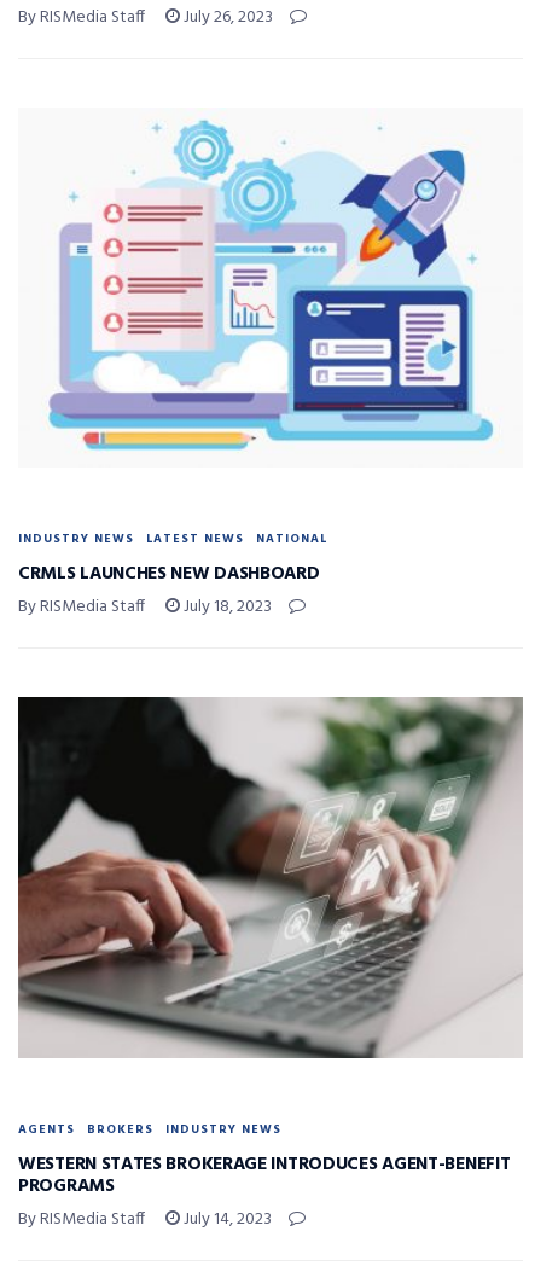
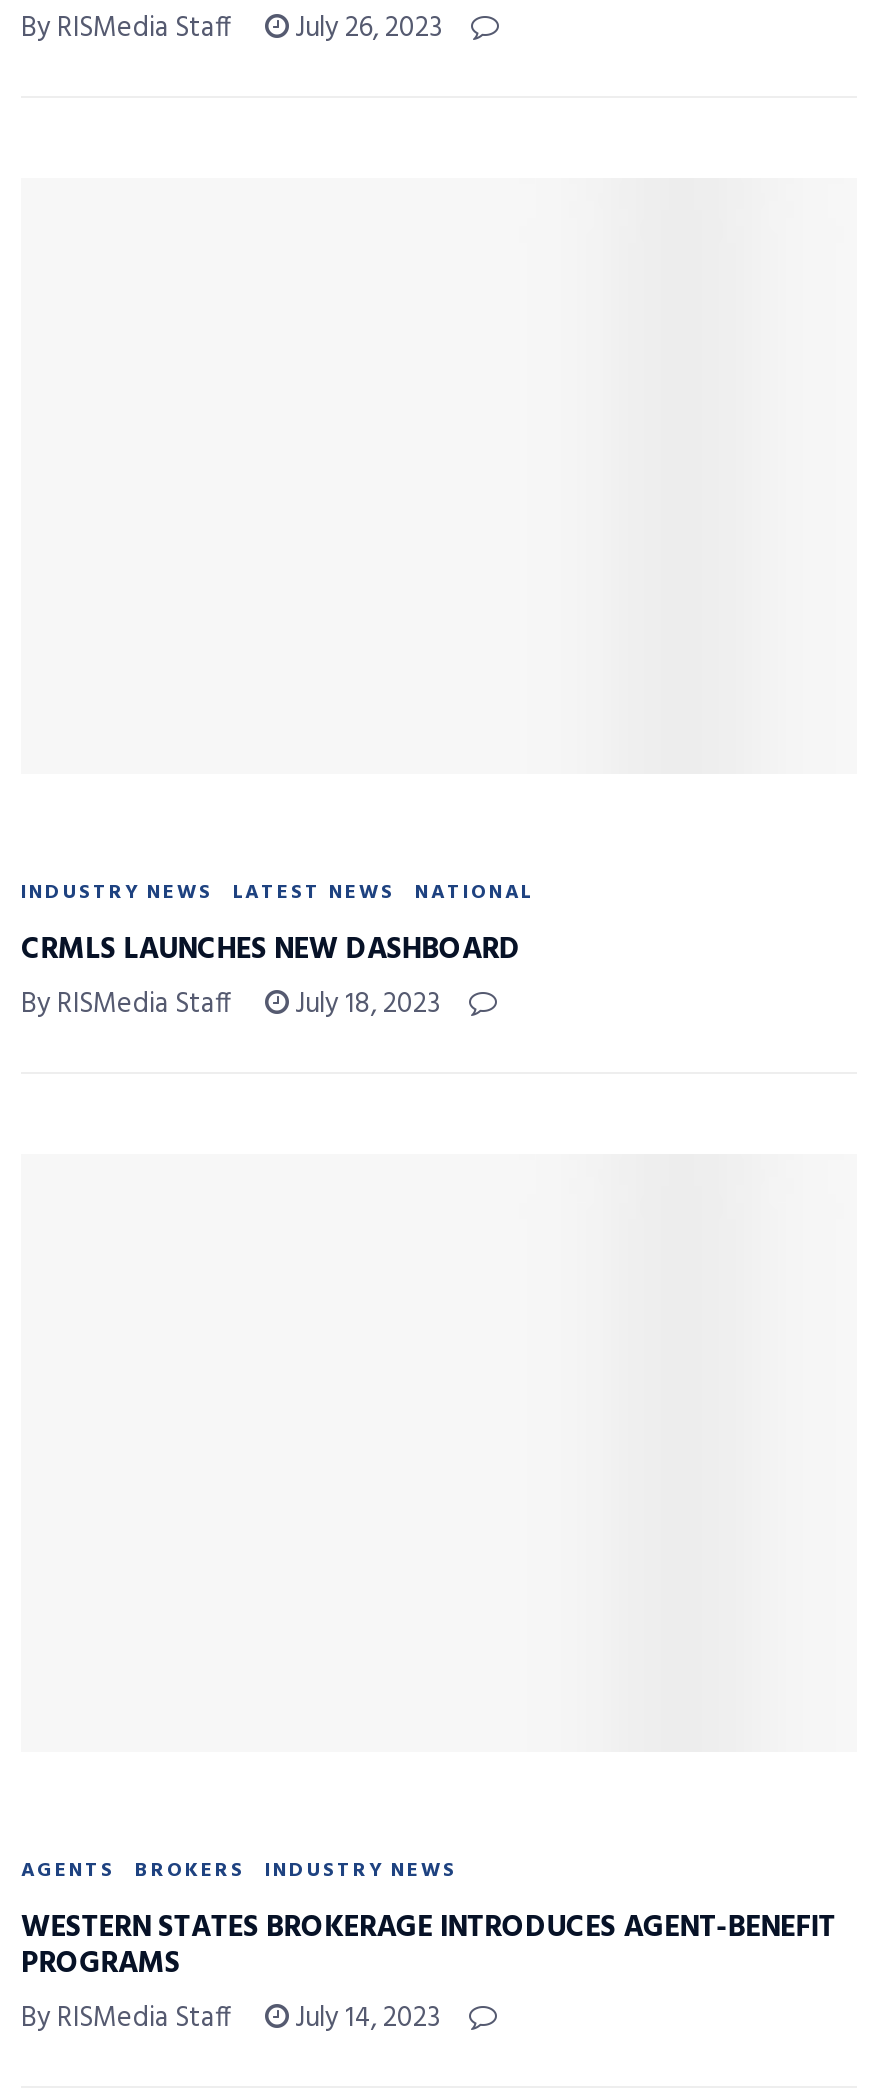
- [image]

- [image]
